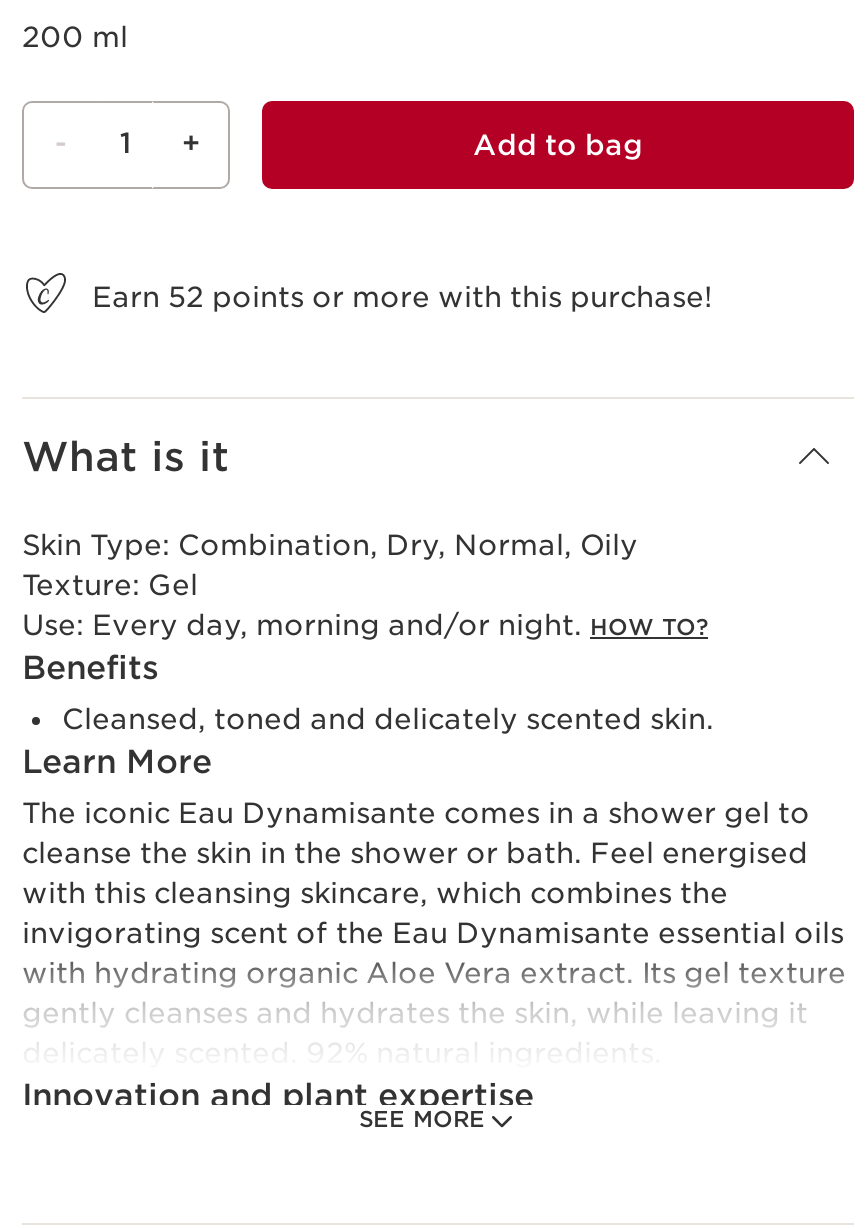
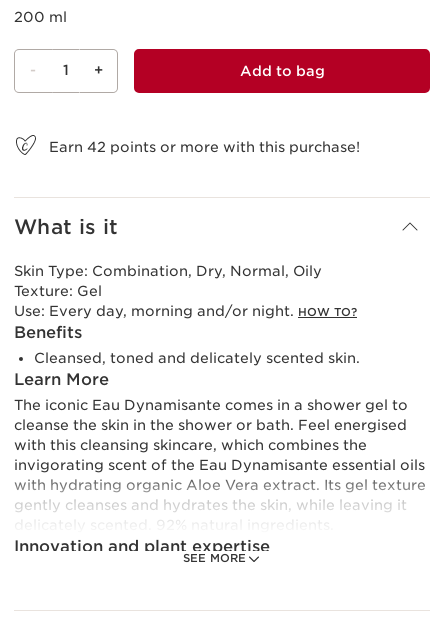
- Earn 52 points or more with this purchase!
+ Earn 42 points or more with this purchase!
